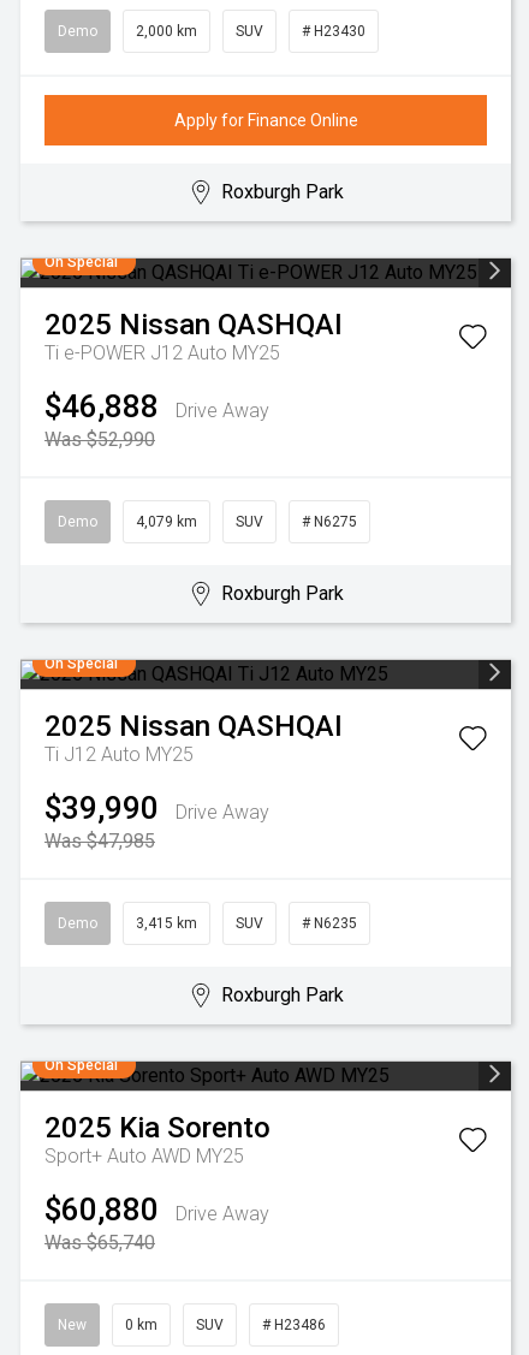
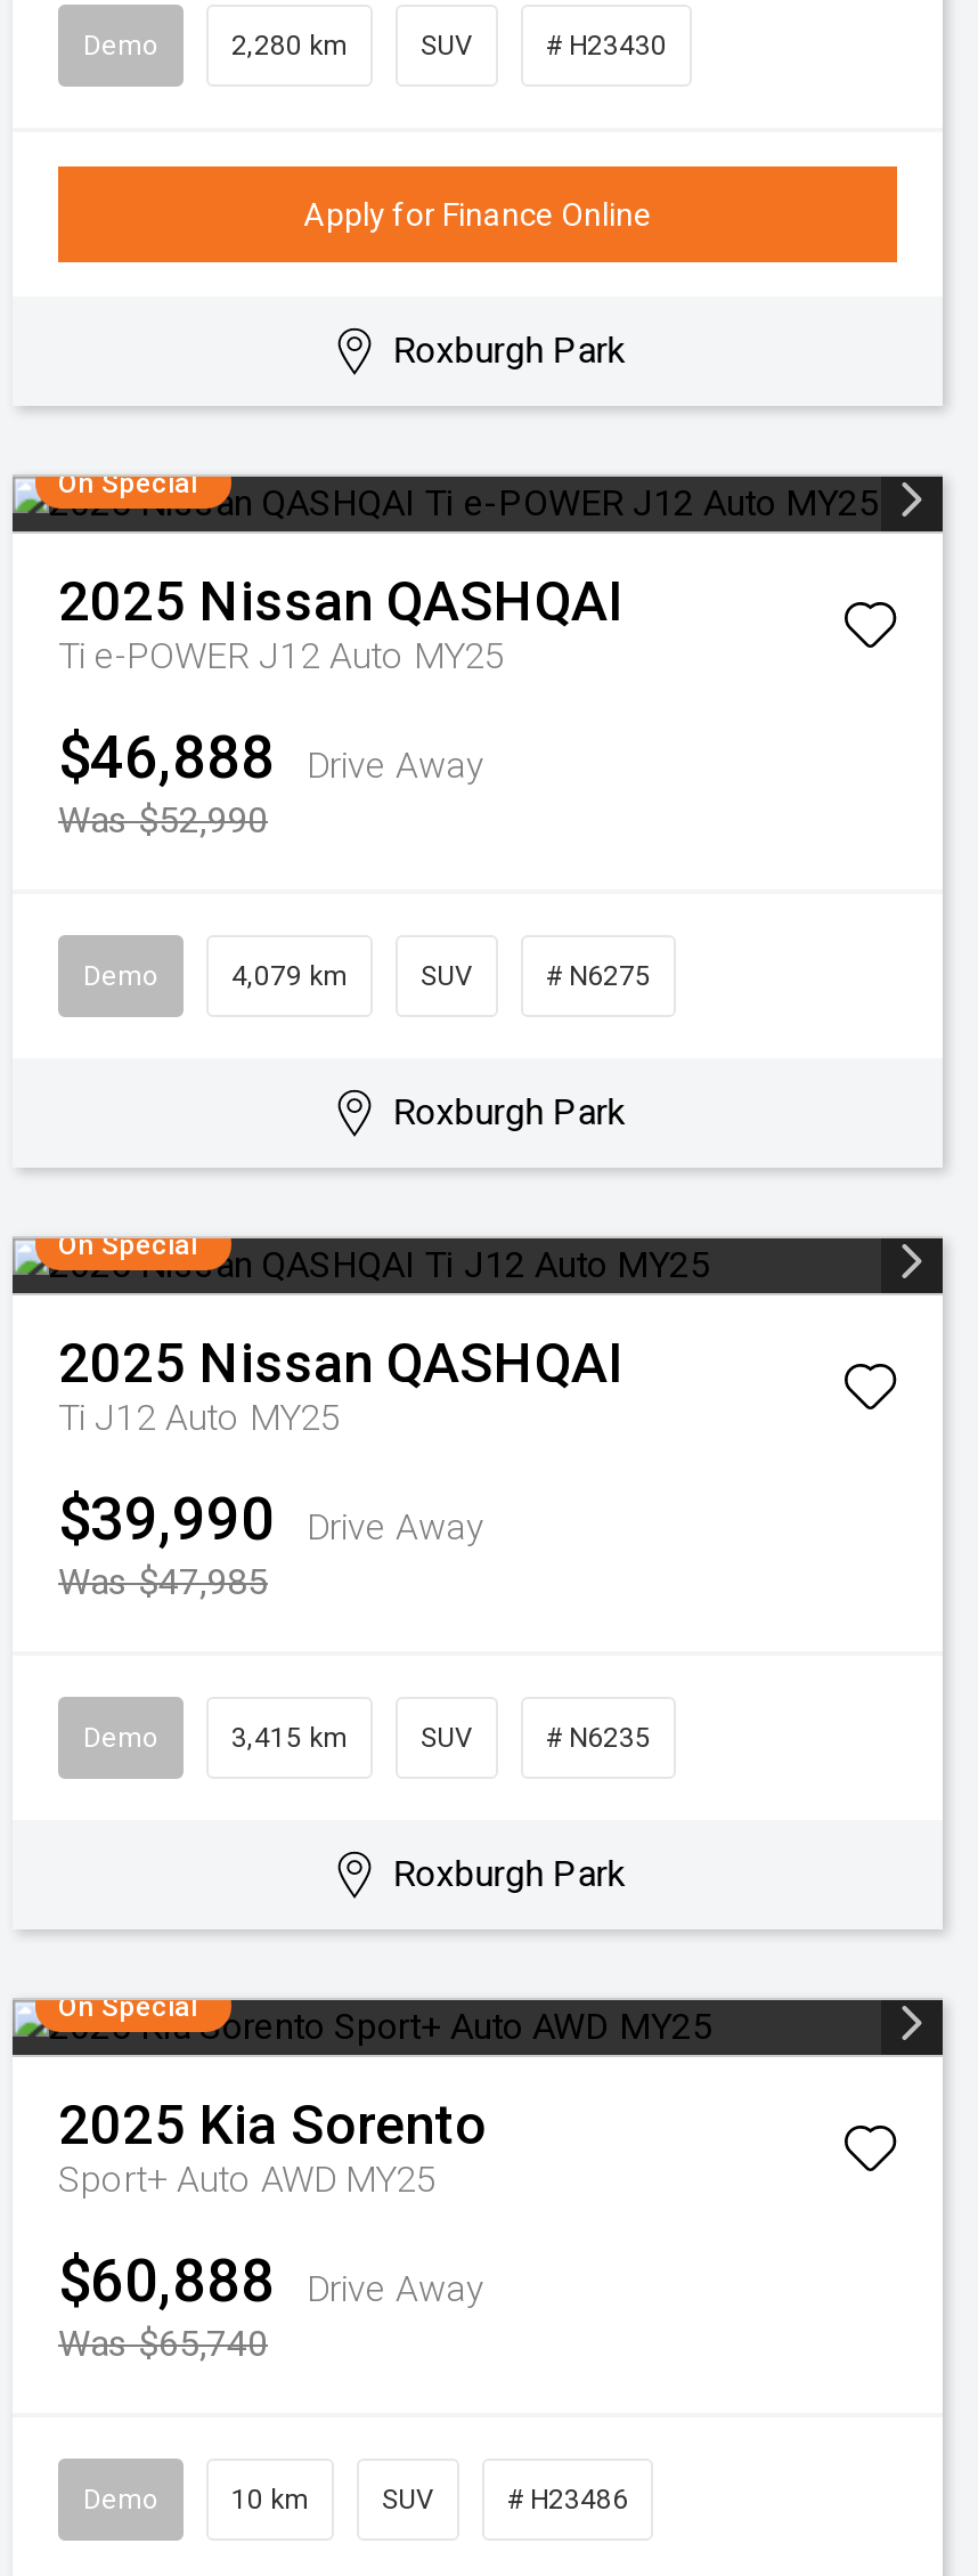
- 2,000 km
+ 2,280 km

- $60,880 Drive Away
+ $60,888 Drive Away

- New
- 0 km
+ Demo
+ 10 km
